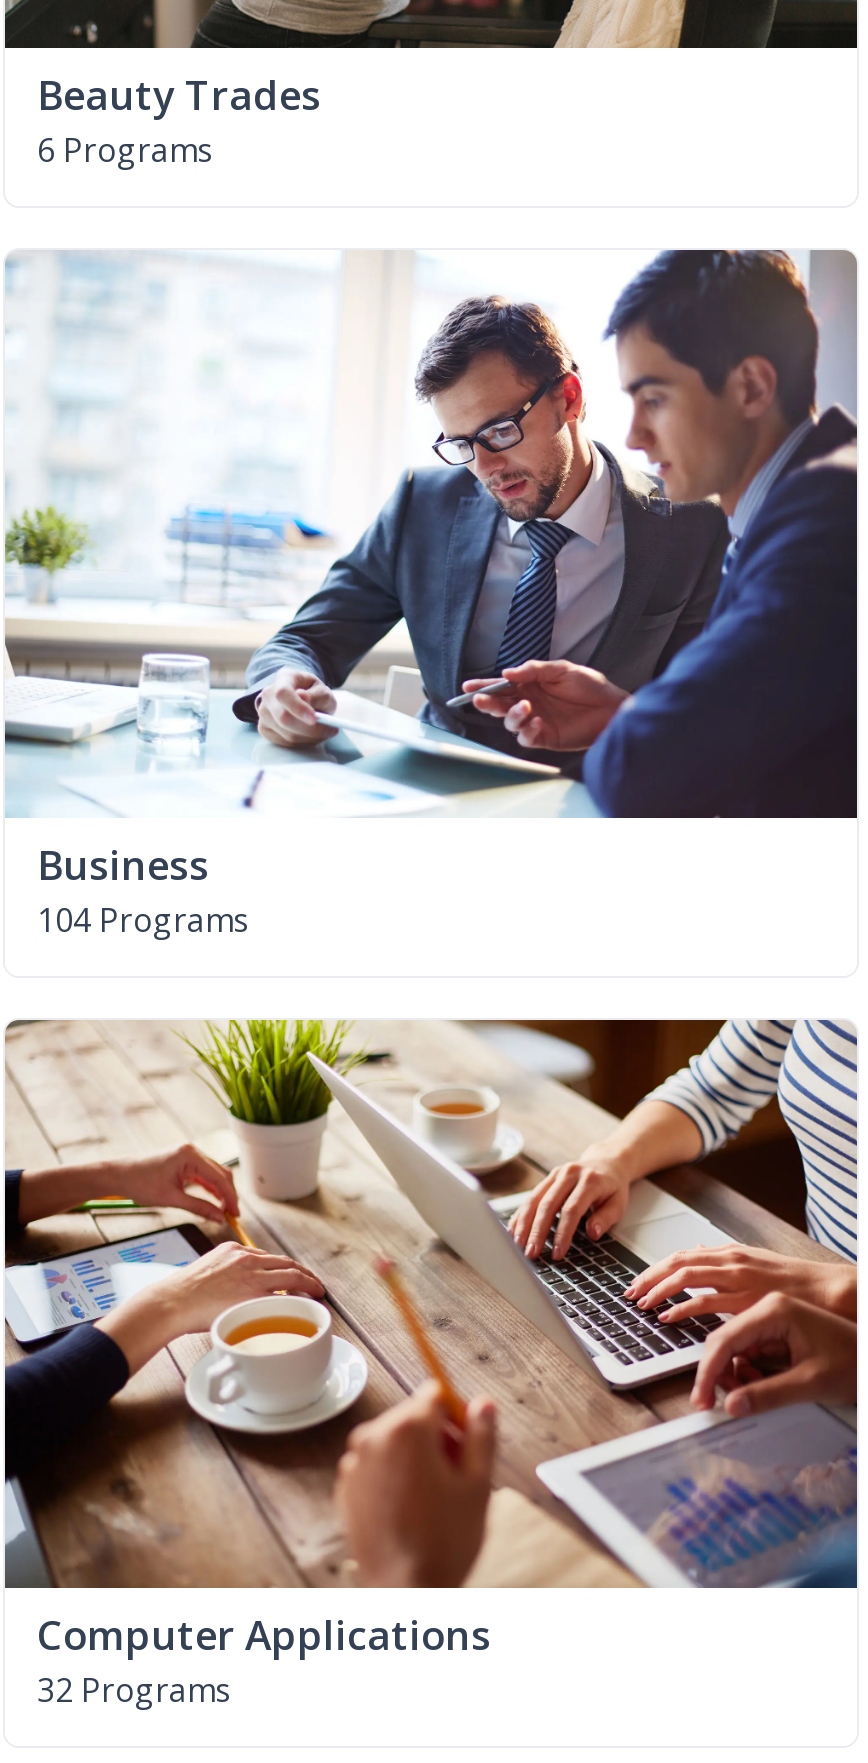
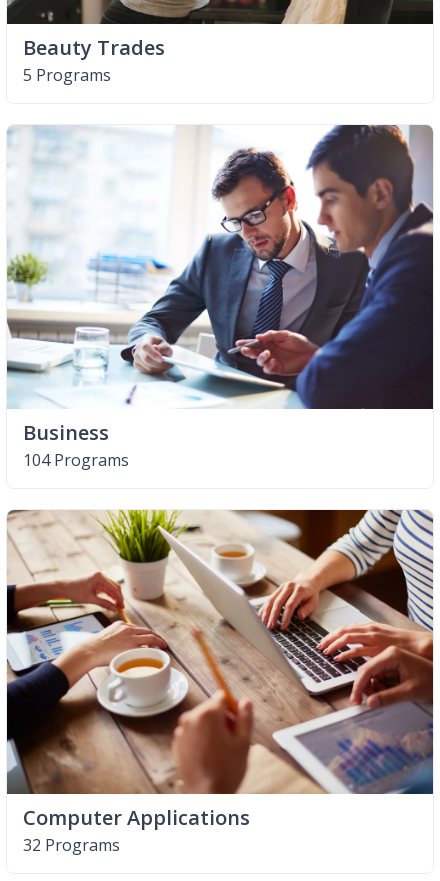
- 6 Programs
+ 5 Programs
